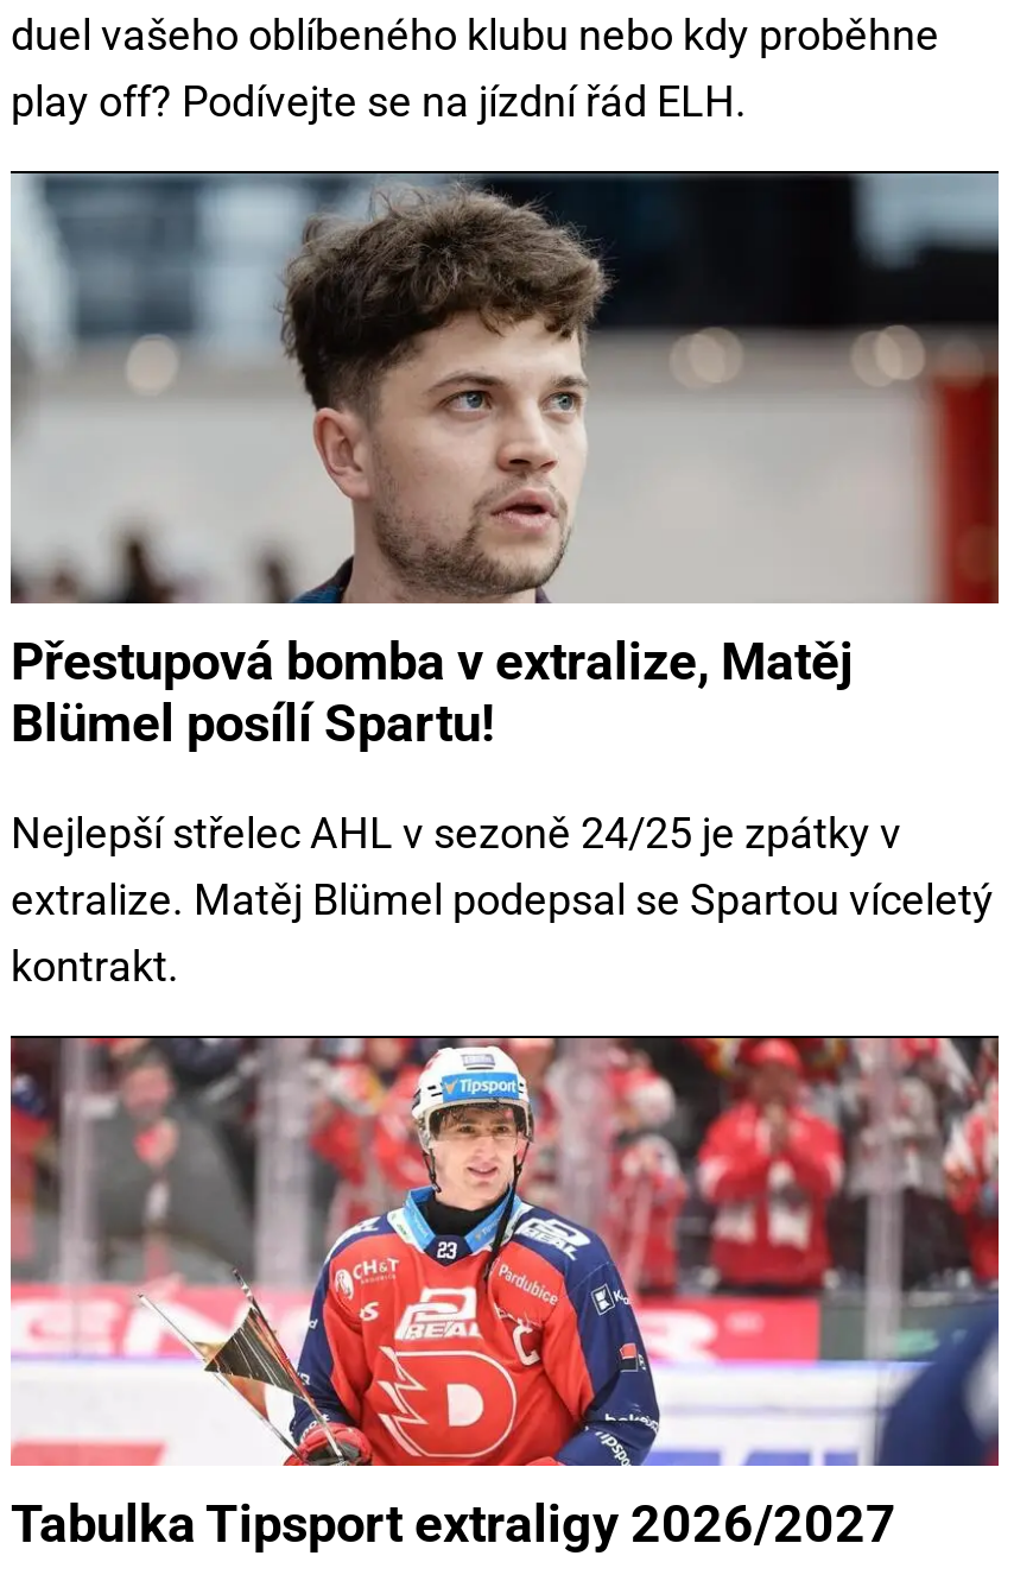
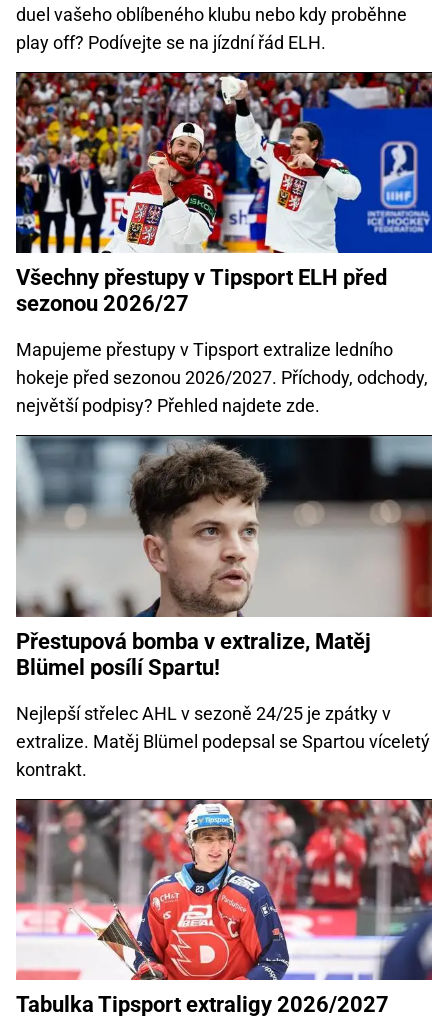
+ [image]
+ Všechny přestupy v Tipsport ELH před
+ sezonou 2026/27
+ Mapujeme přestupy v Tipsport extralize ledního
+ hokeje před sezonou 2026/2027. Příchody, odchody,
+ největší podpisy? Přehled najdete zde.
